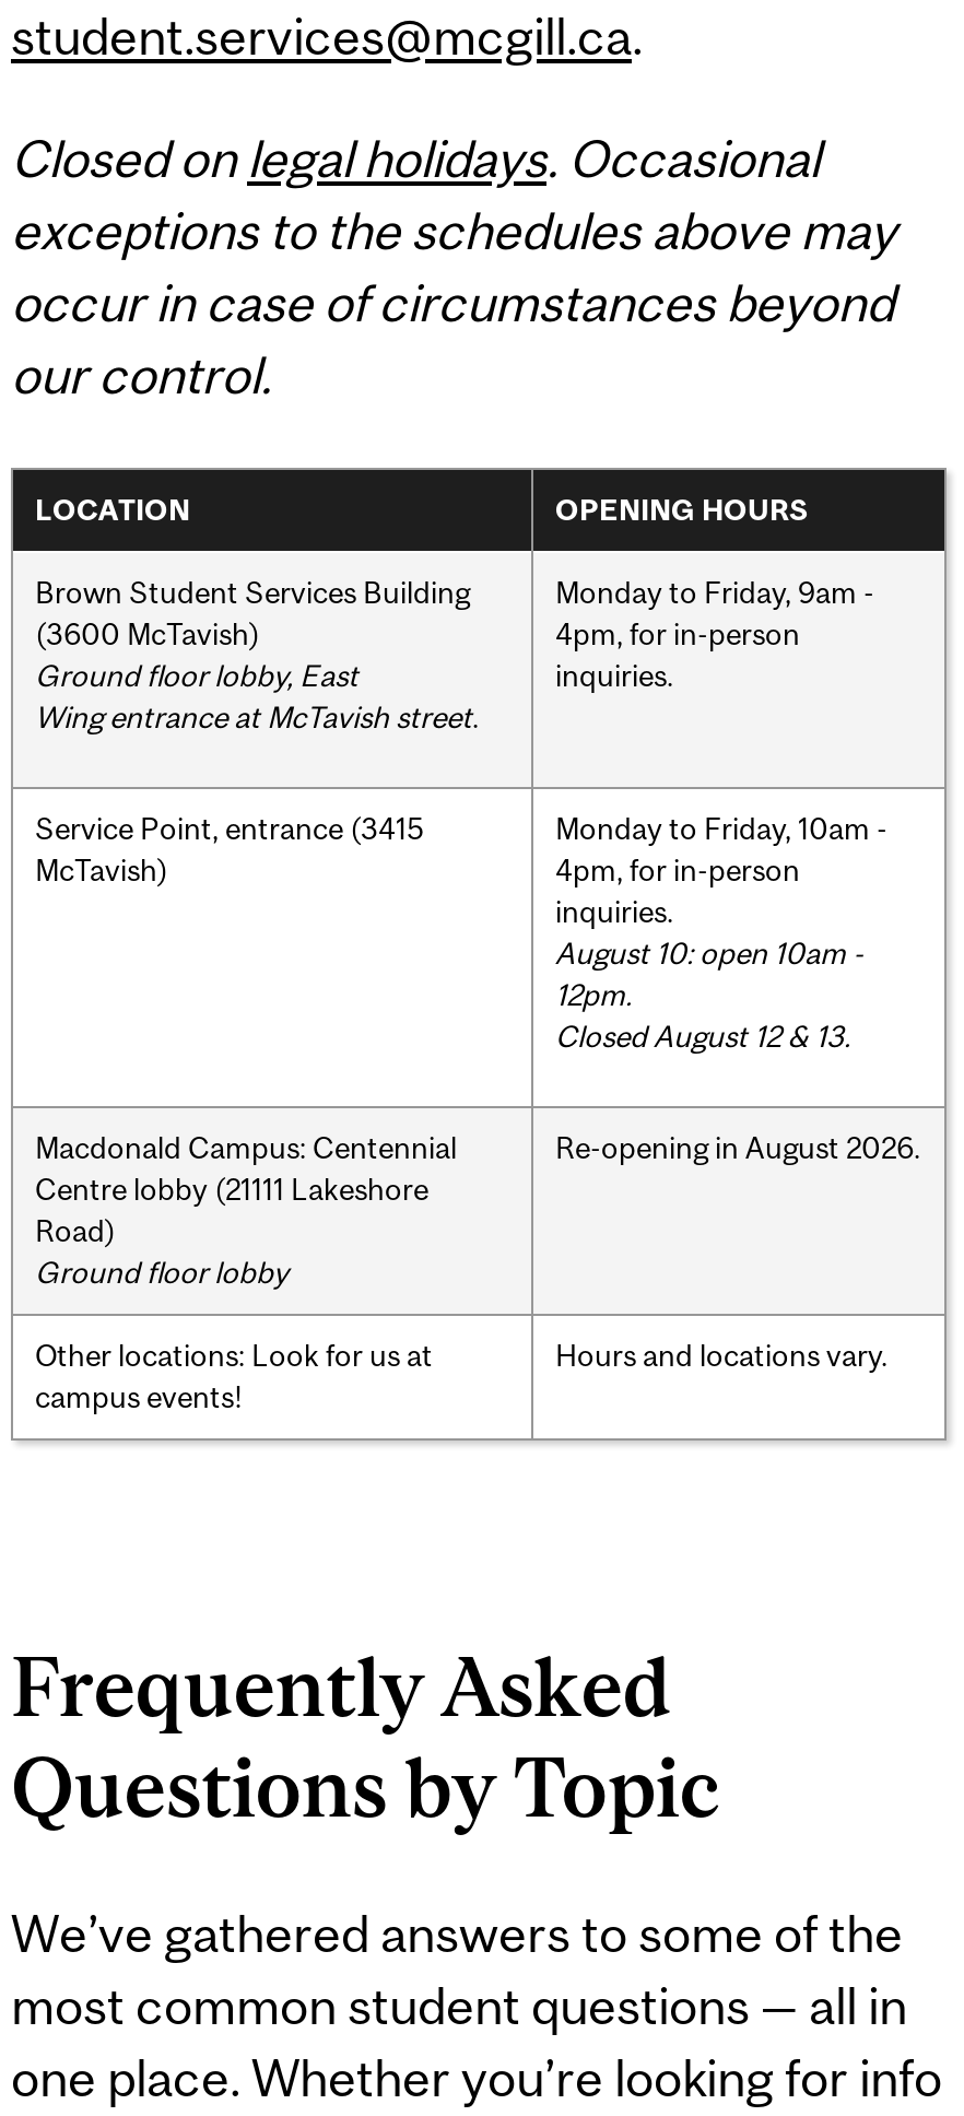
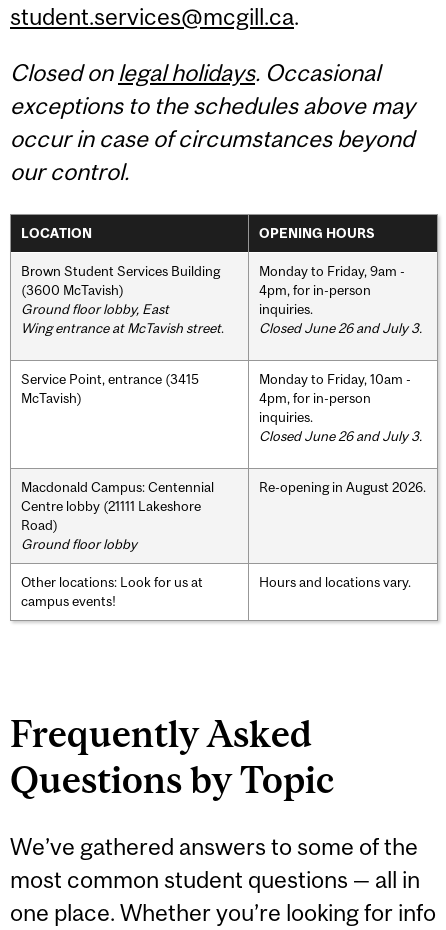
+ Closed June 26 and July 3.

- August 10: open 10am -
- 12pm.
- Closed August 12 & 13.
+ Closed June 26 and July 3.
